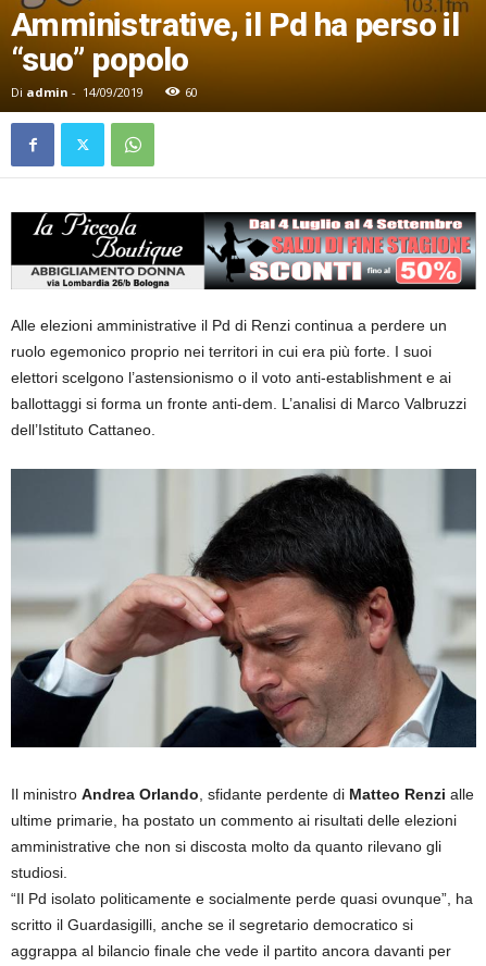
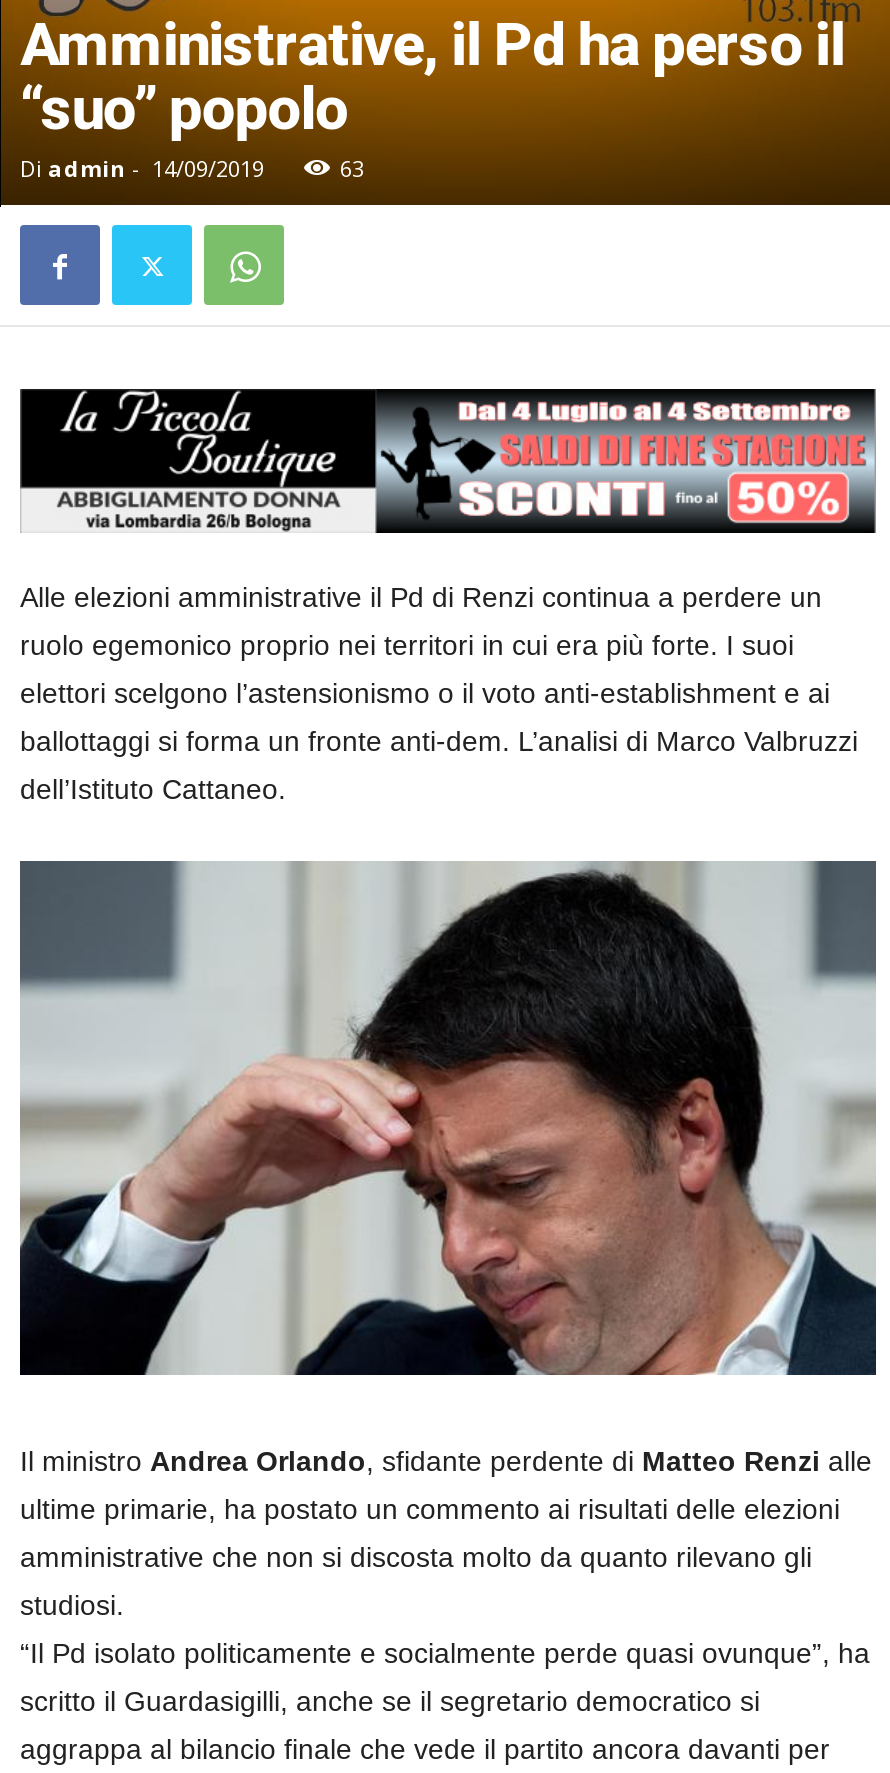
- 60
+ 63
